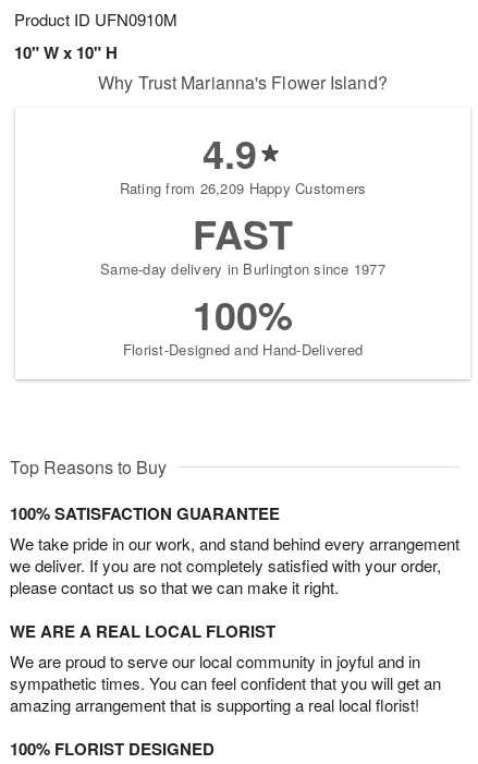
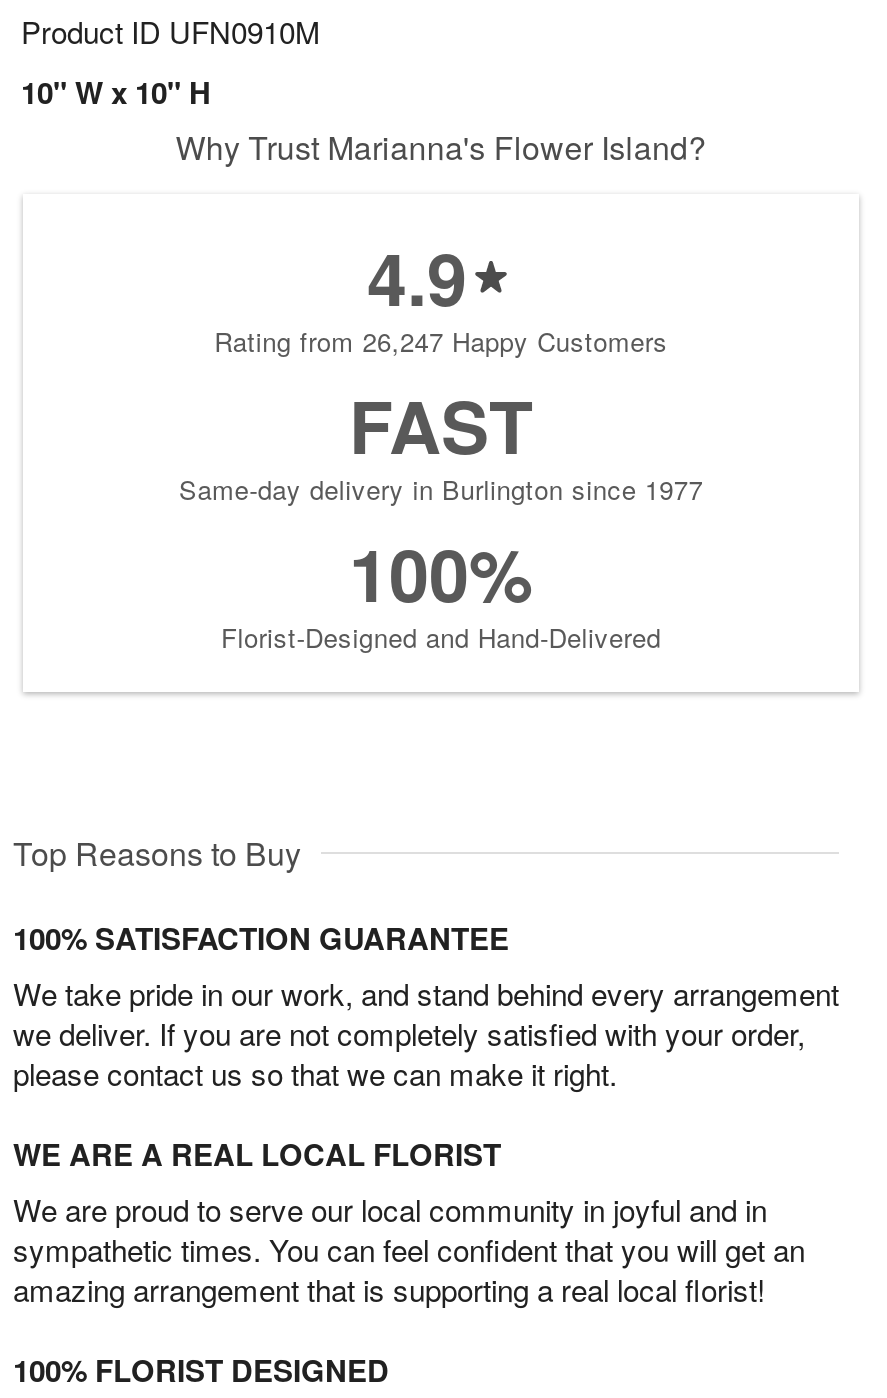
- Rating from 26,209 Happy Customers
+ Rating from 26,247 Happy Customers
